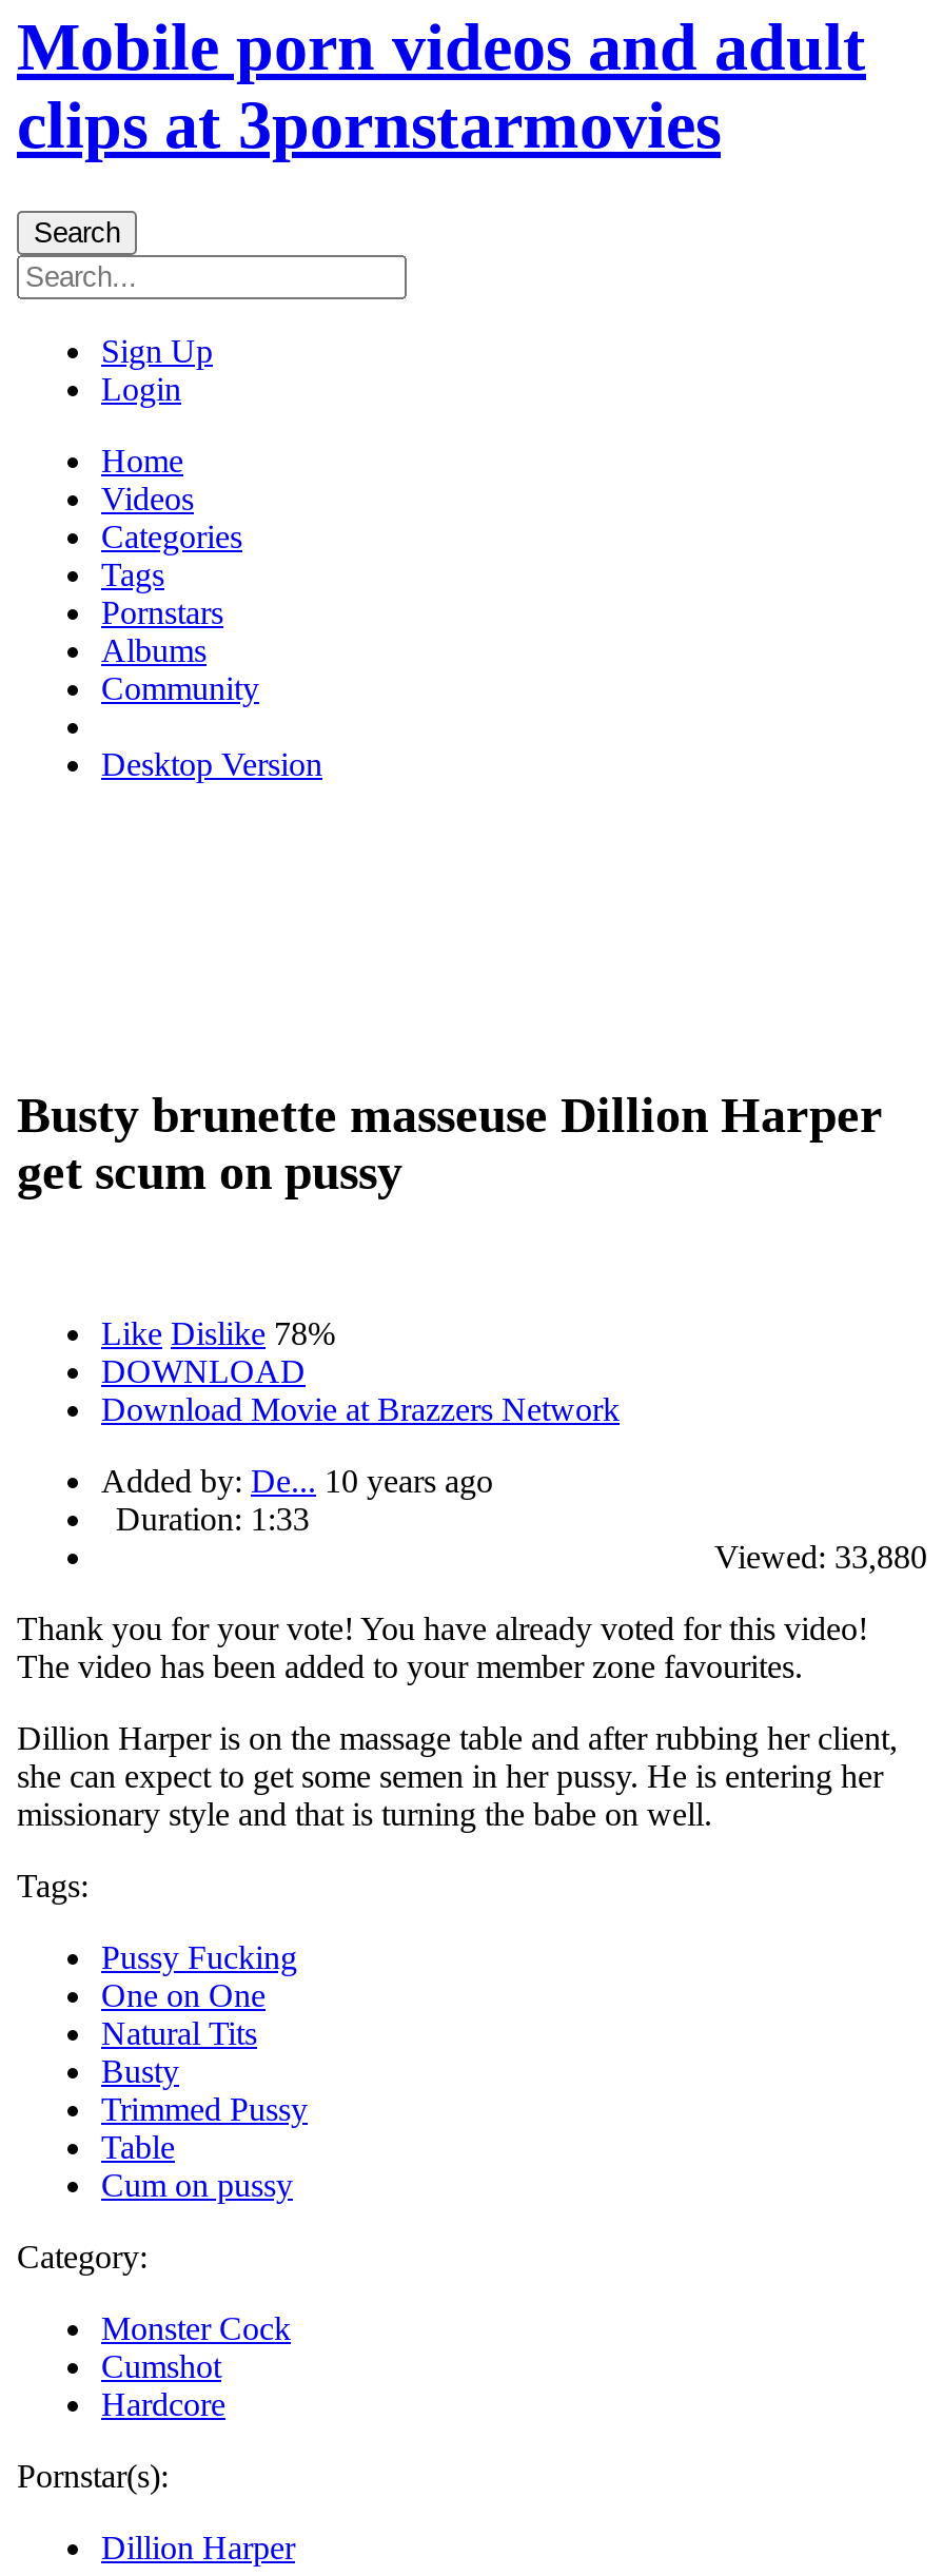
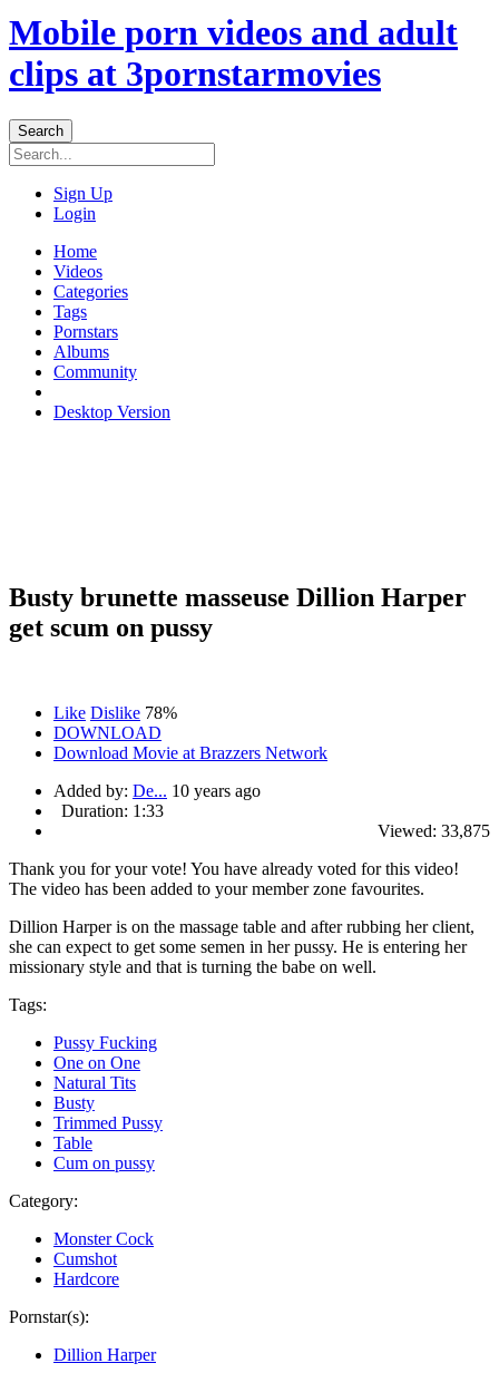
- Viewed: 33,880
+ Viewed: 33,875
